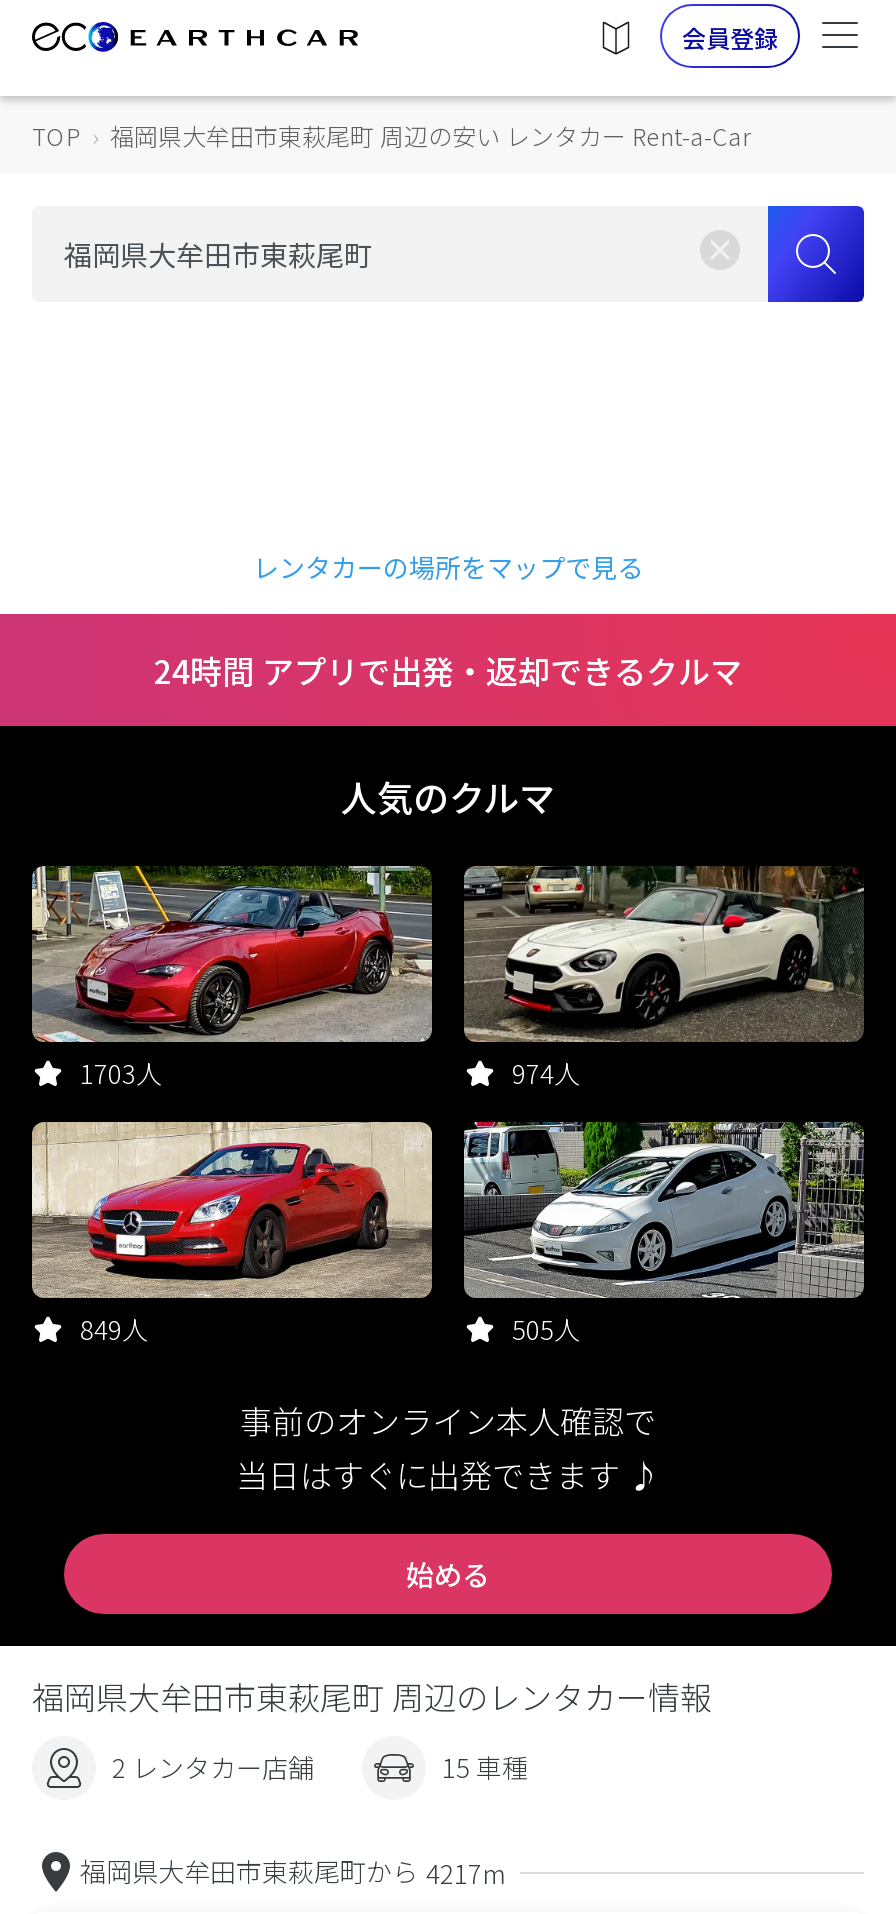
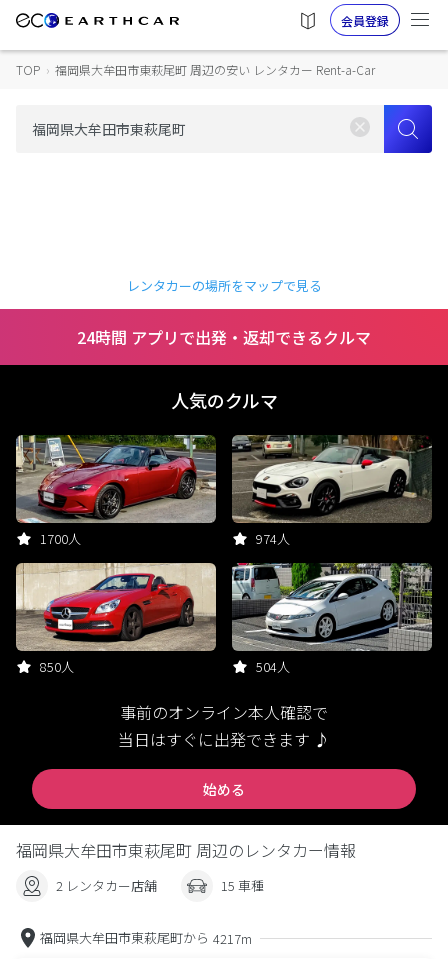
- 1703人
+ 1700人

- 849人
+ 850人

- 505人
+ 504人
